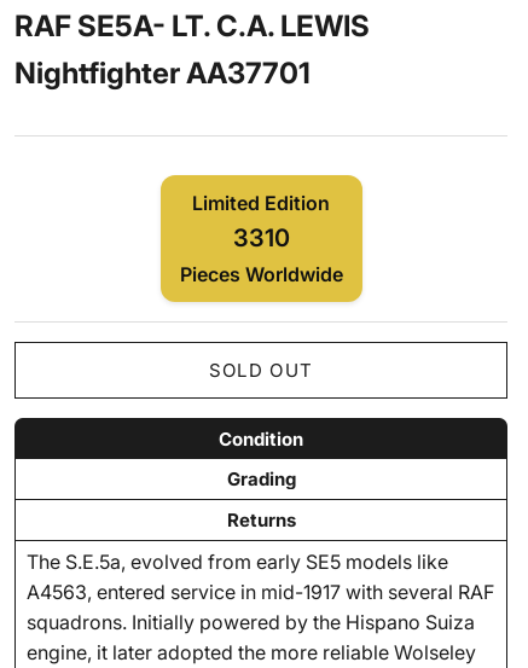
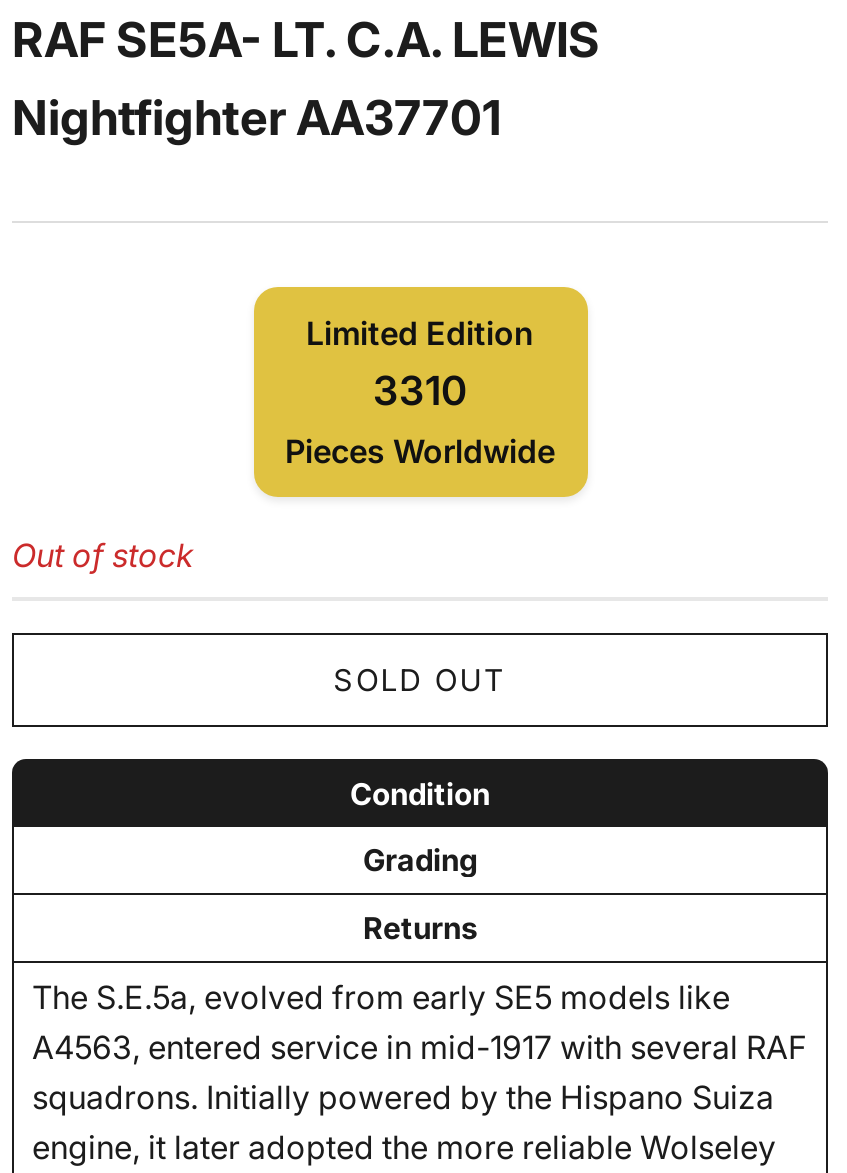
+ Out of stock
